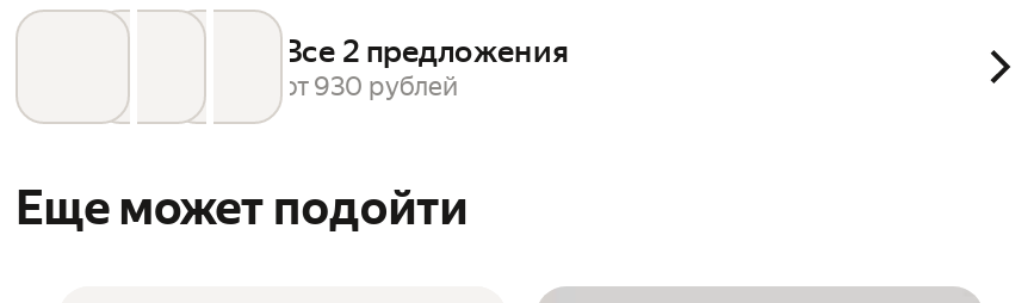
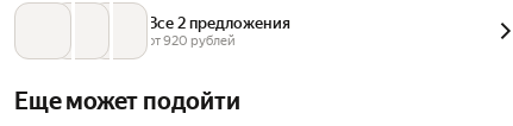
- от 930 рублей
+ от 920 рублей
